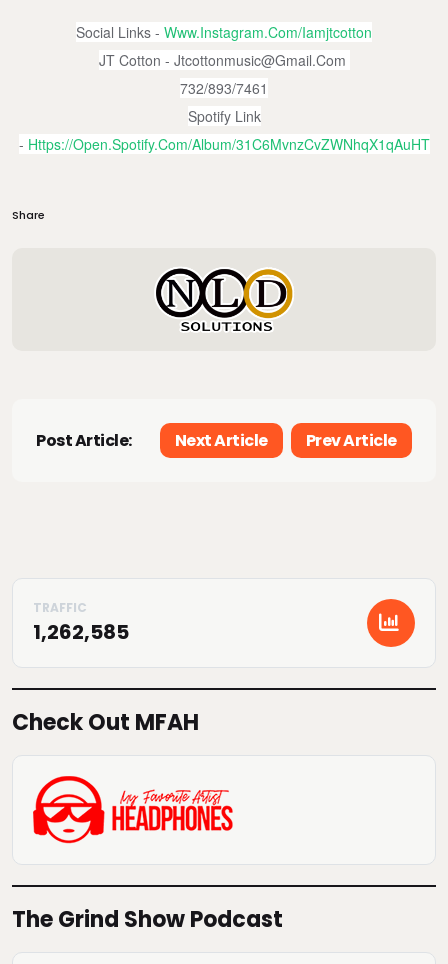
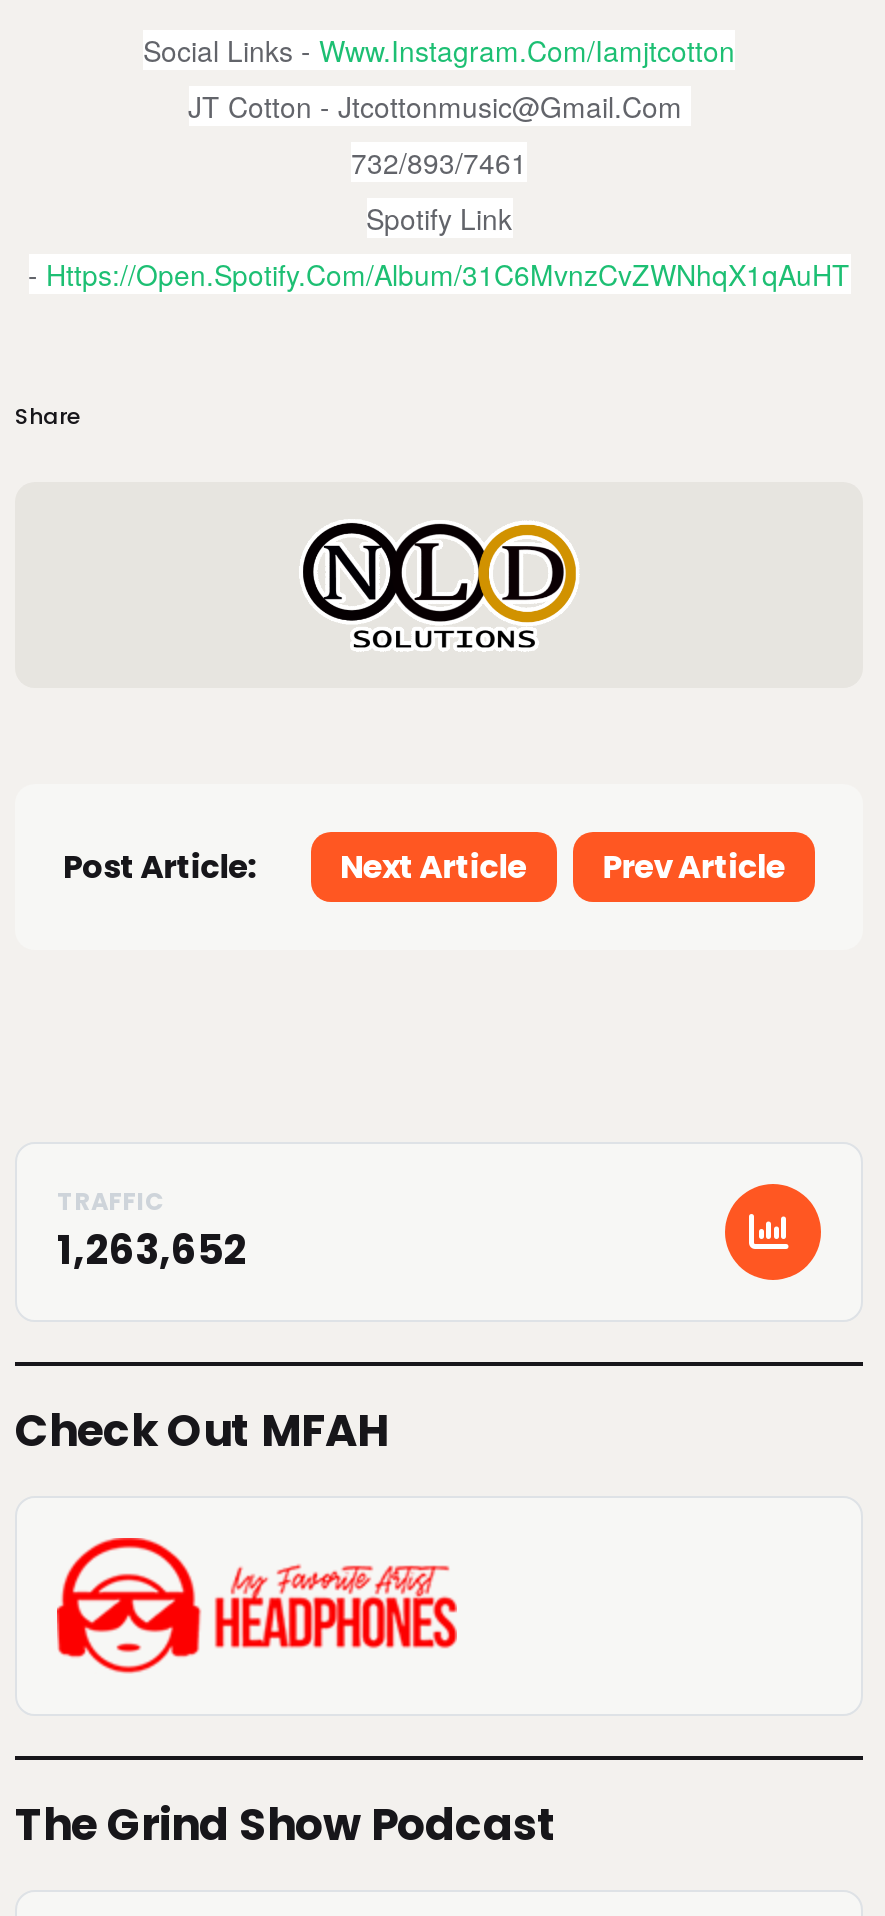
- 1,262,585
+ 1,263,652
